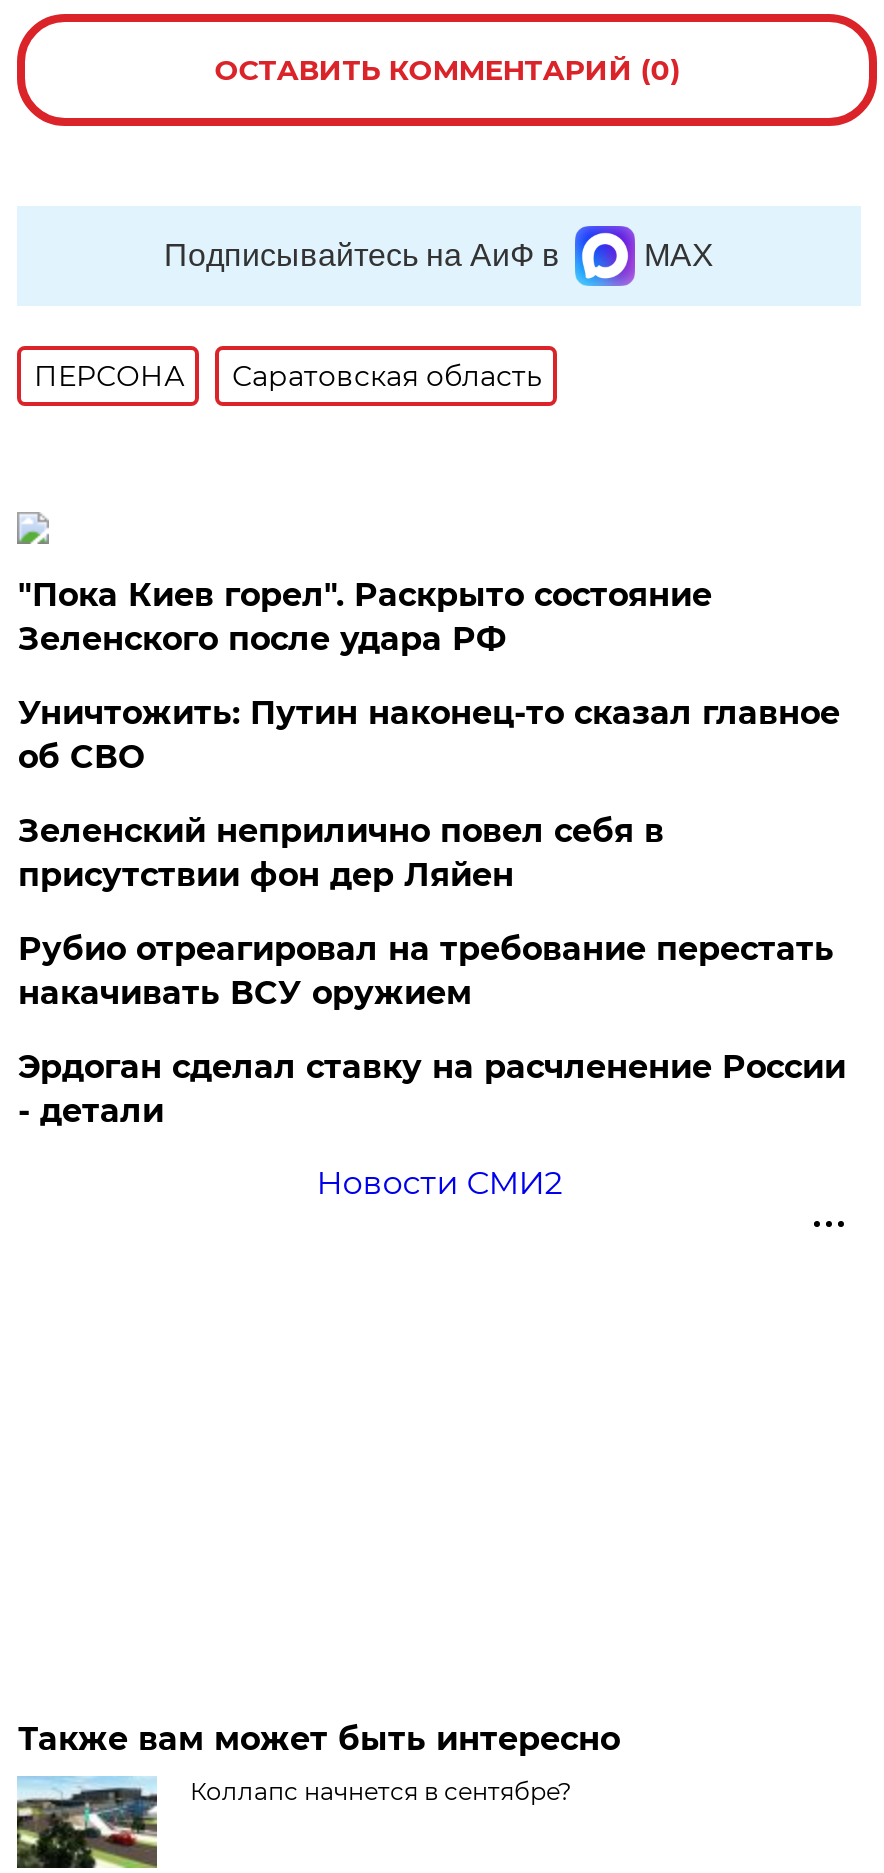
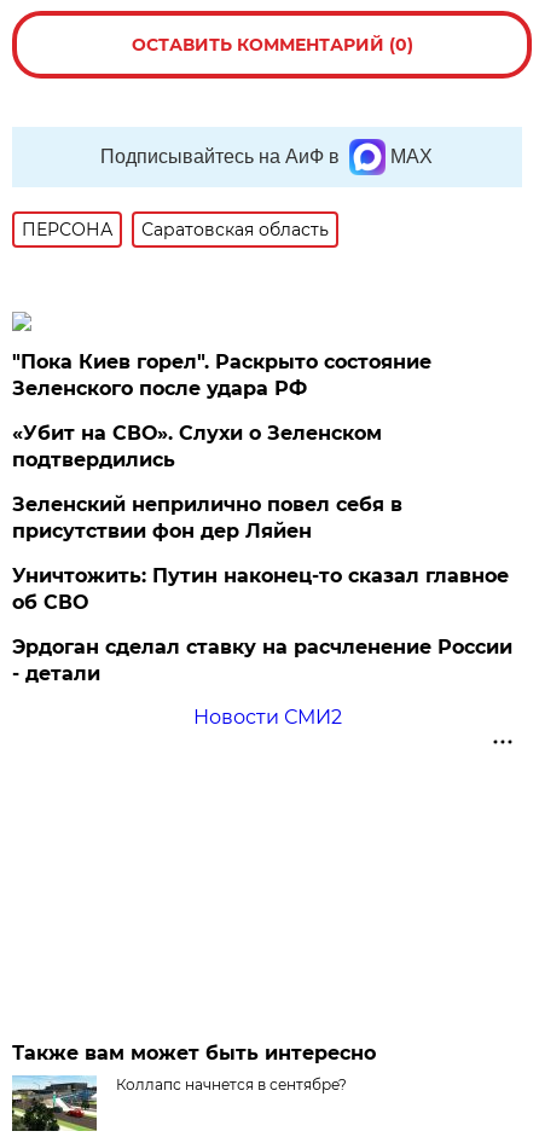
+ «Убит на СВО». Слухи о Зеленском
+ подтвердились

moved down: Уничтожить: Путин наконец-то сказал главное | об СВО

- Рубио отреагировал на требование перестать
- накачивать ВСУ оружием
